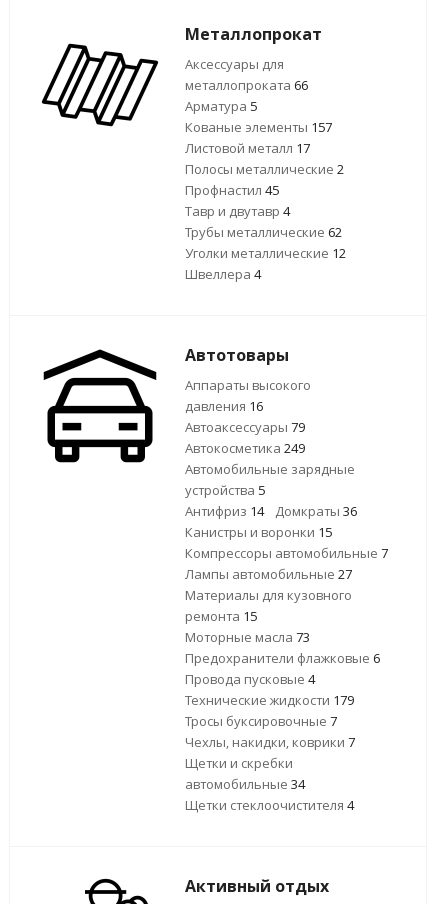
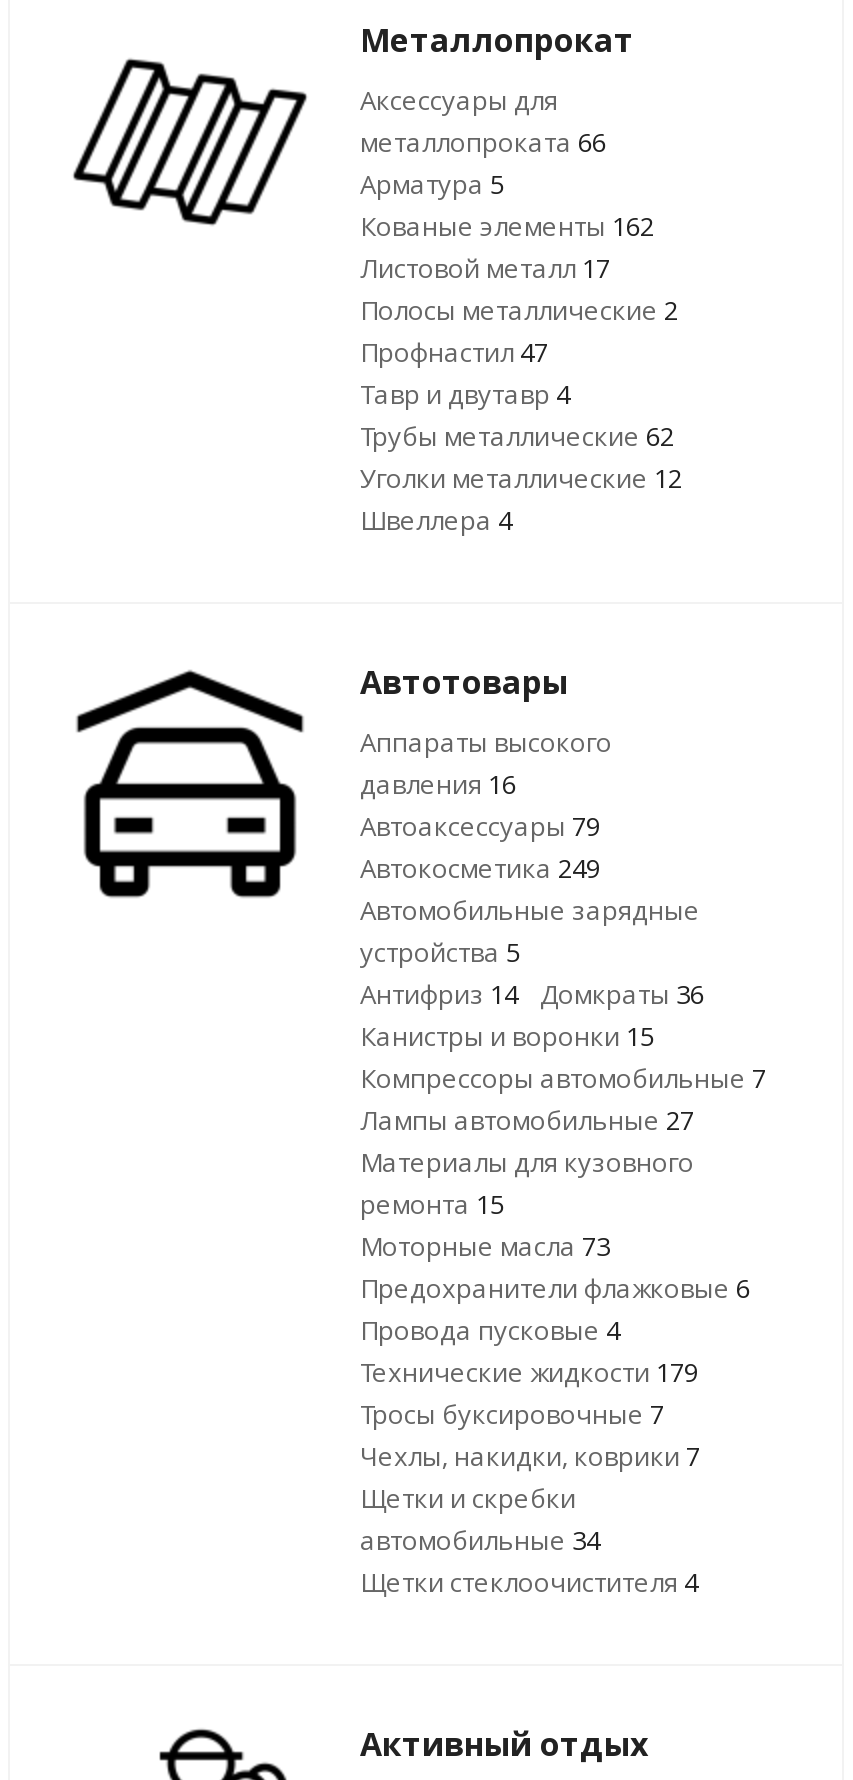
- Кованые элементы 157
+ Кованые элементы 162

- Профнастил 45
+ Профнастил 47
